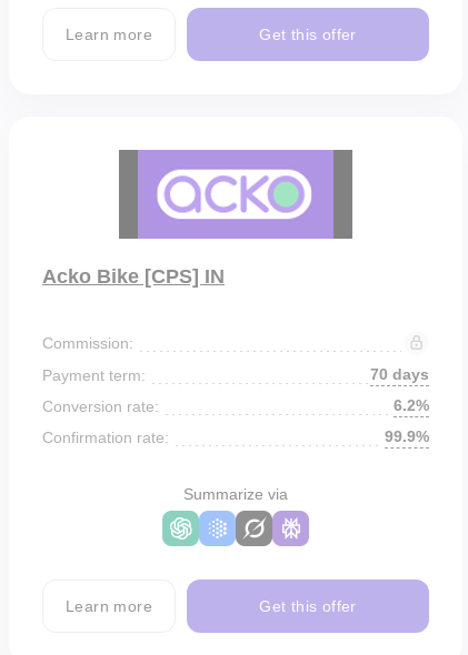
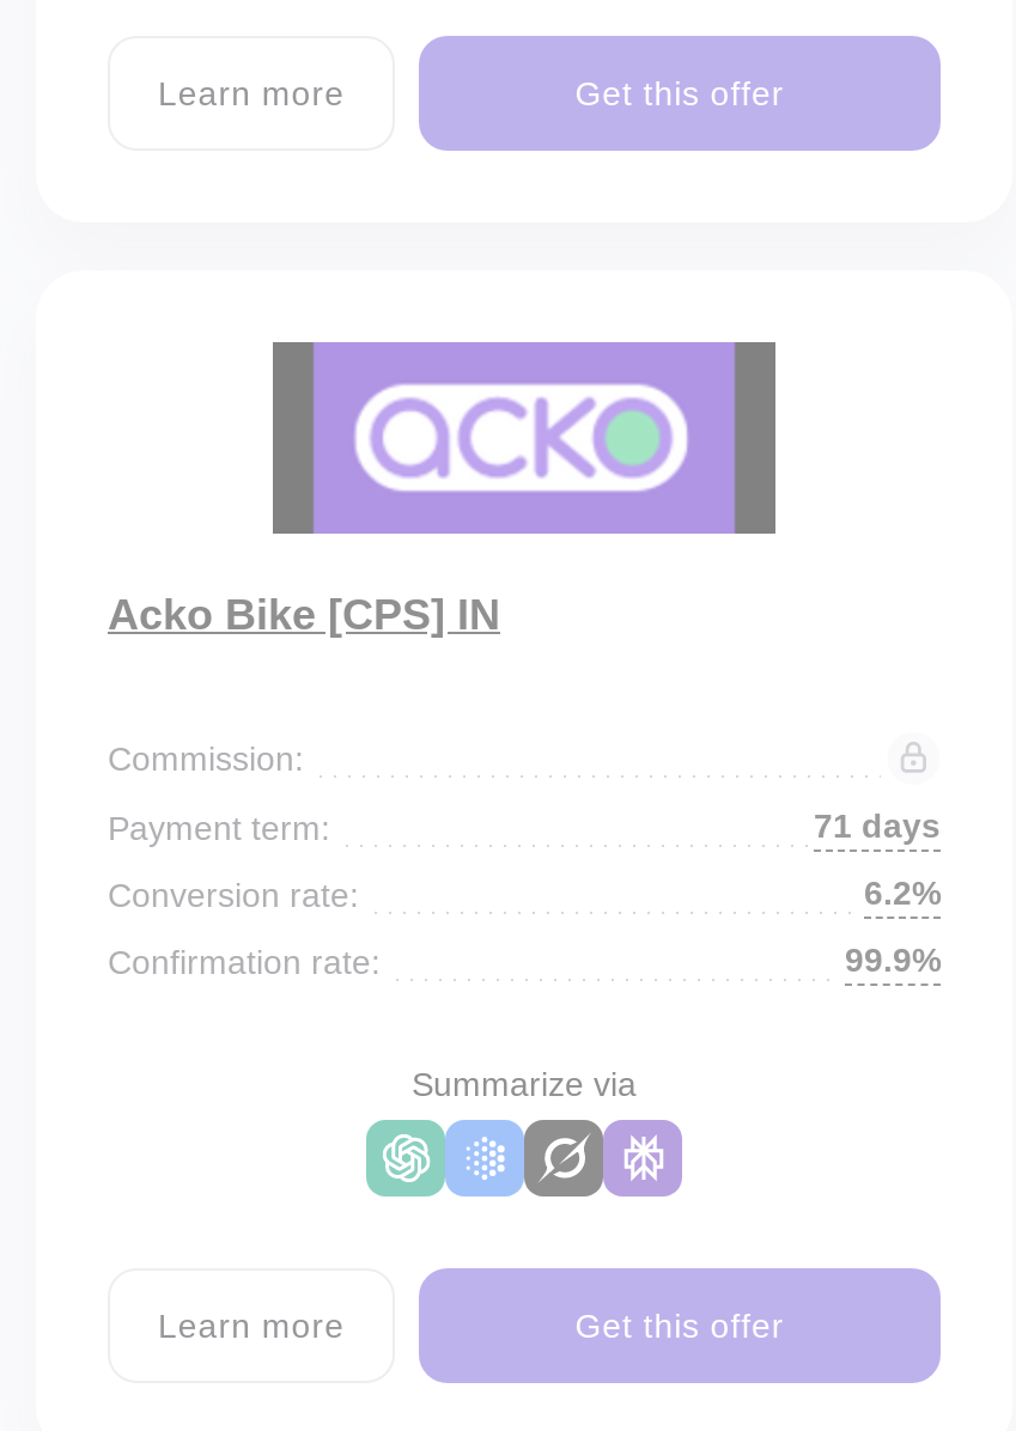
- 70 days
+ 71 days
